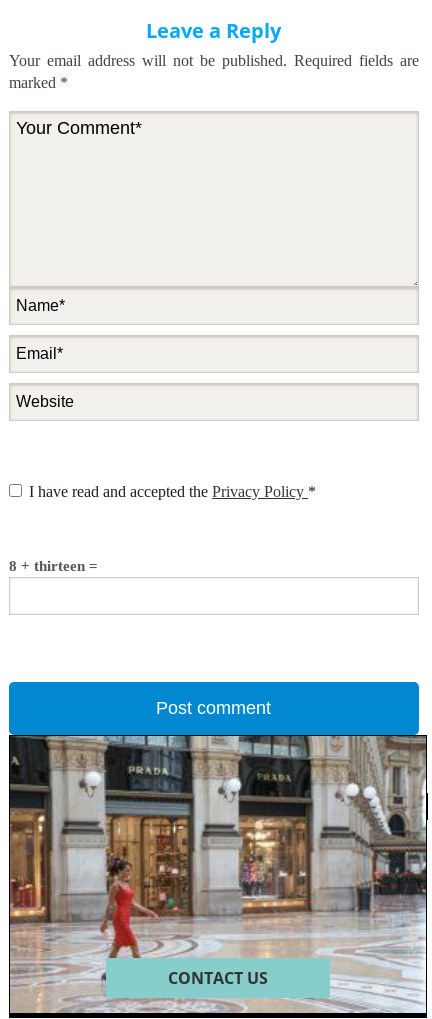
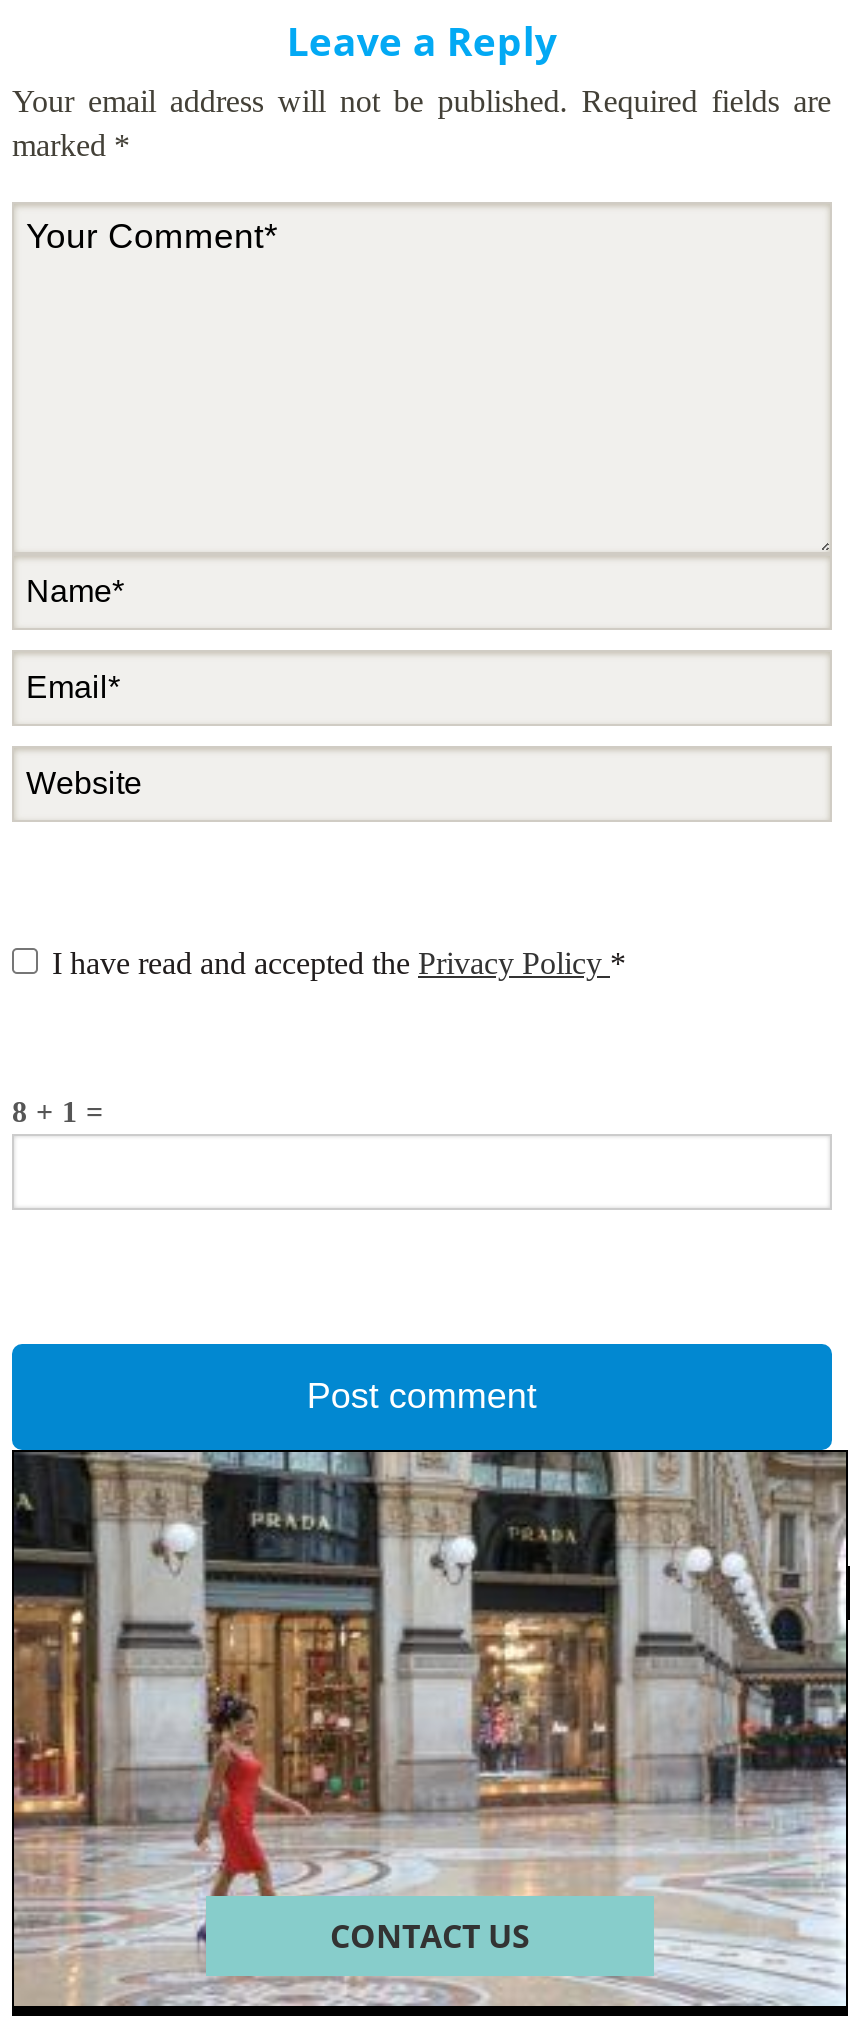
- 8 + thirteen =
+ 8 + 1 =
